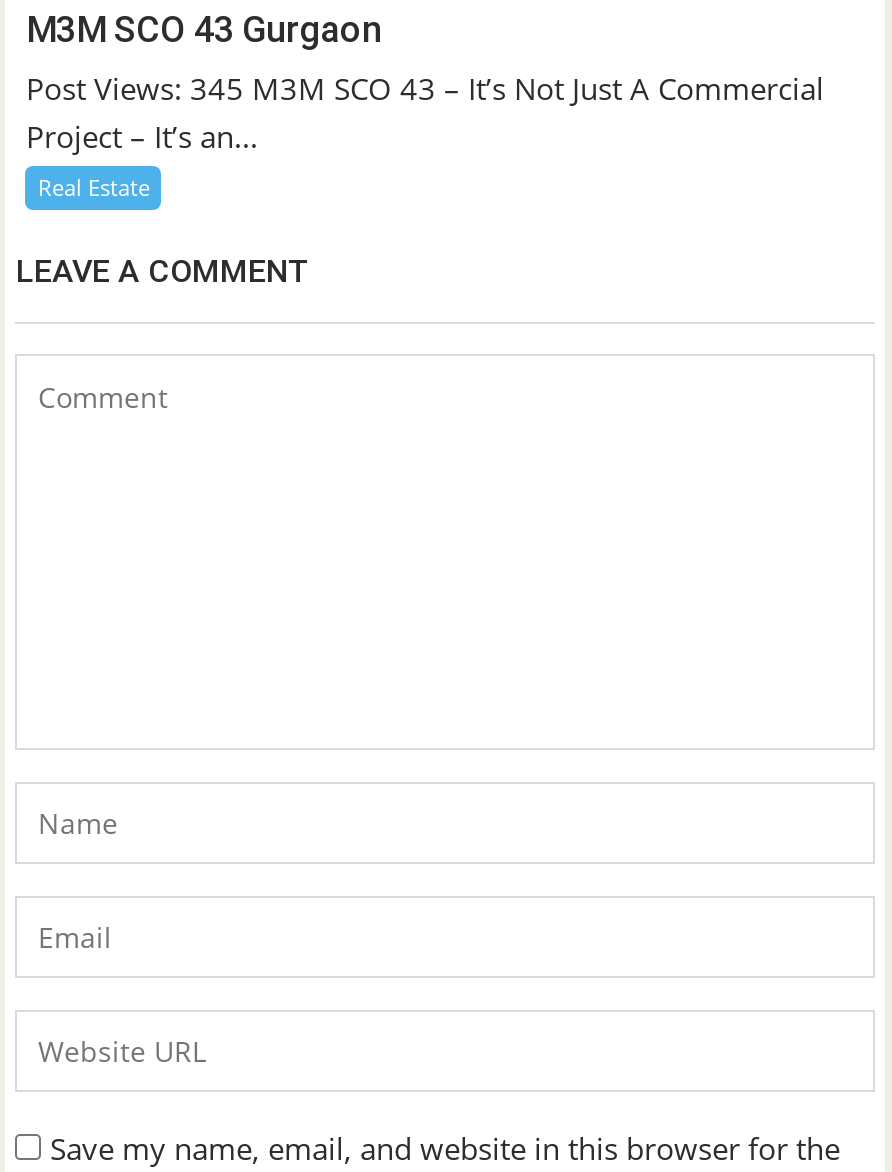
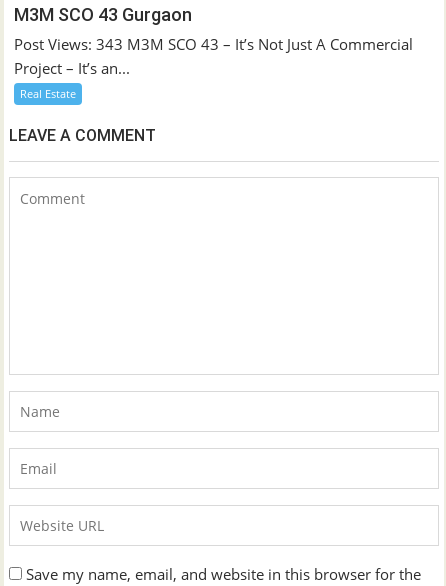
- Post Views: 345 M3M SCO 43 – It’s Not Just A Commercial
+ Post Views: 343 M3M SCO 43 – It’s Not Just A Commercial
